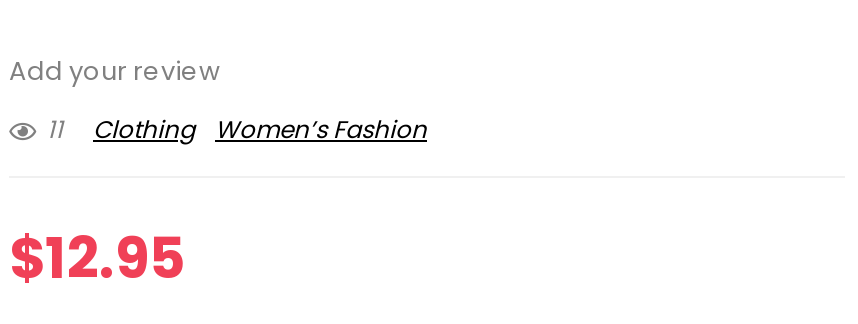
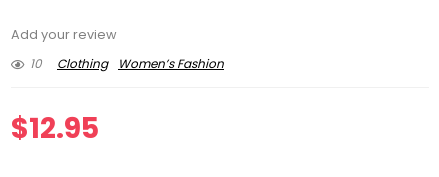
- 11 Clothing Women’s Fashion
+ 10 Clothing Women’s Fashion
